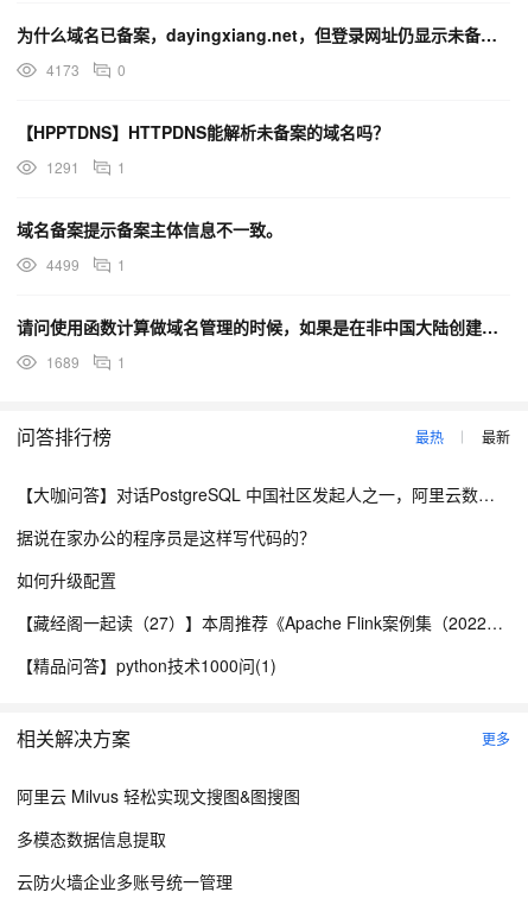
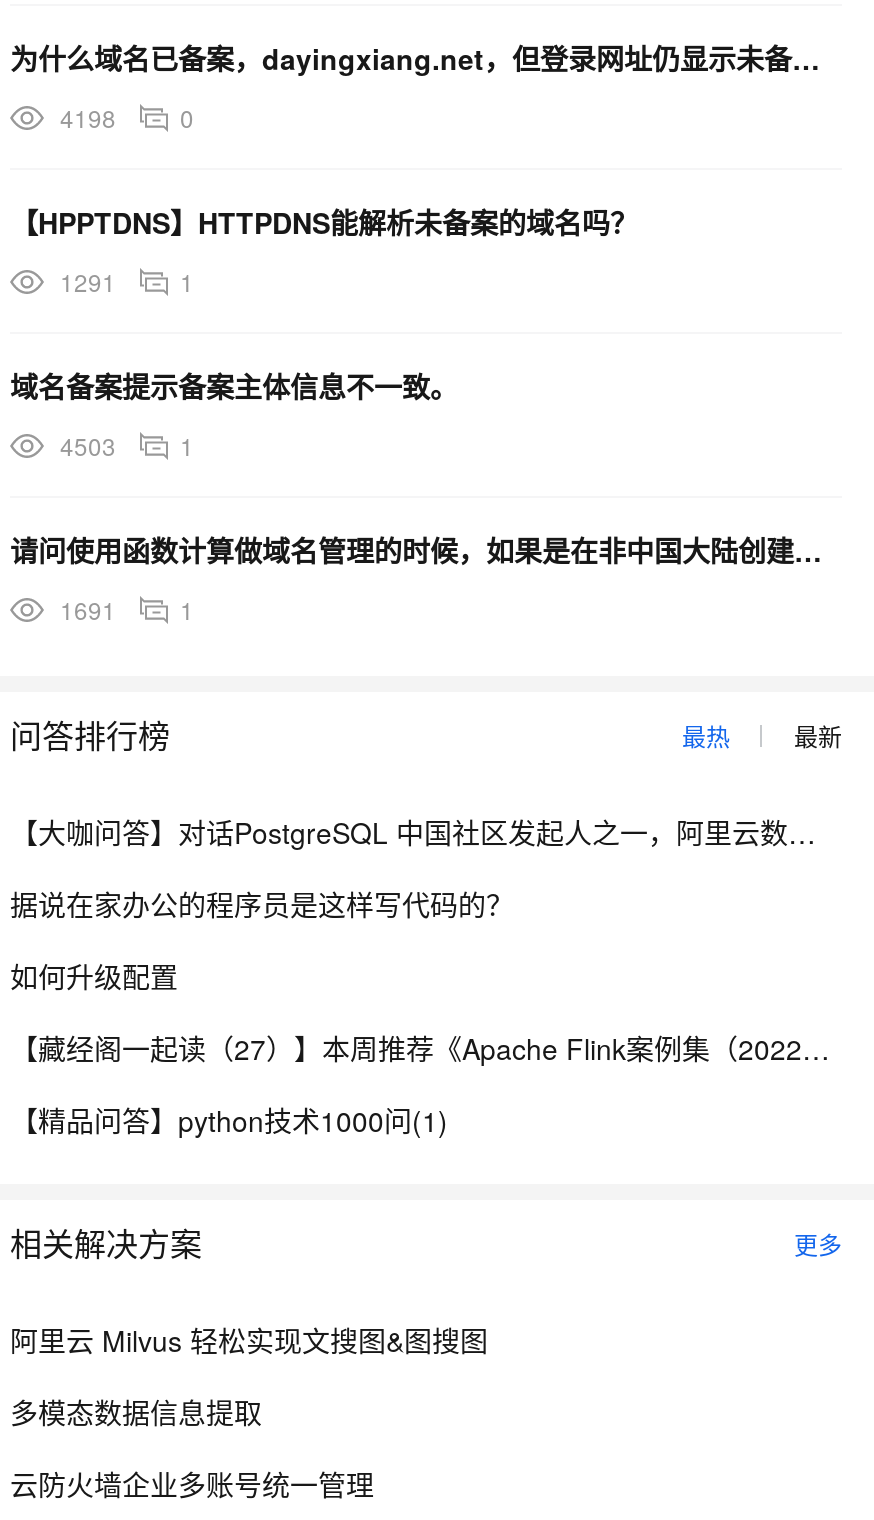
- 4173 0
+ 4198 0

- 4499 1
+ 4503 1

- 1689 1
+ 1691 1
